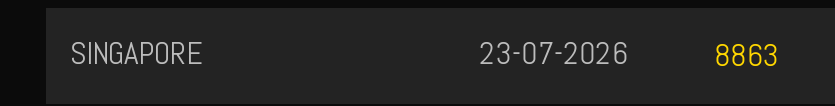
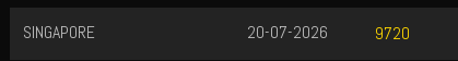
- 23-07-2026
+ 20-07-2026

- 8863
+ 9720
